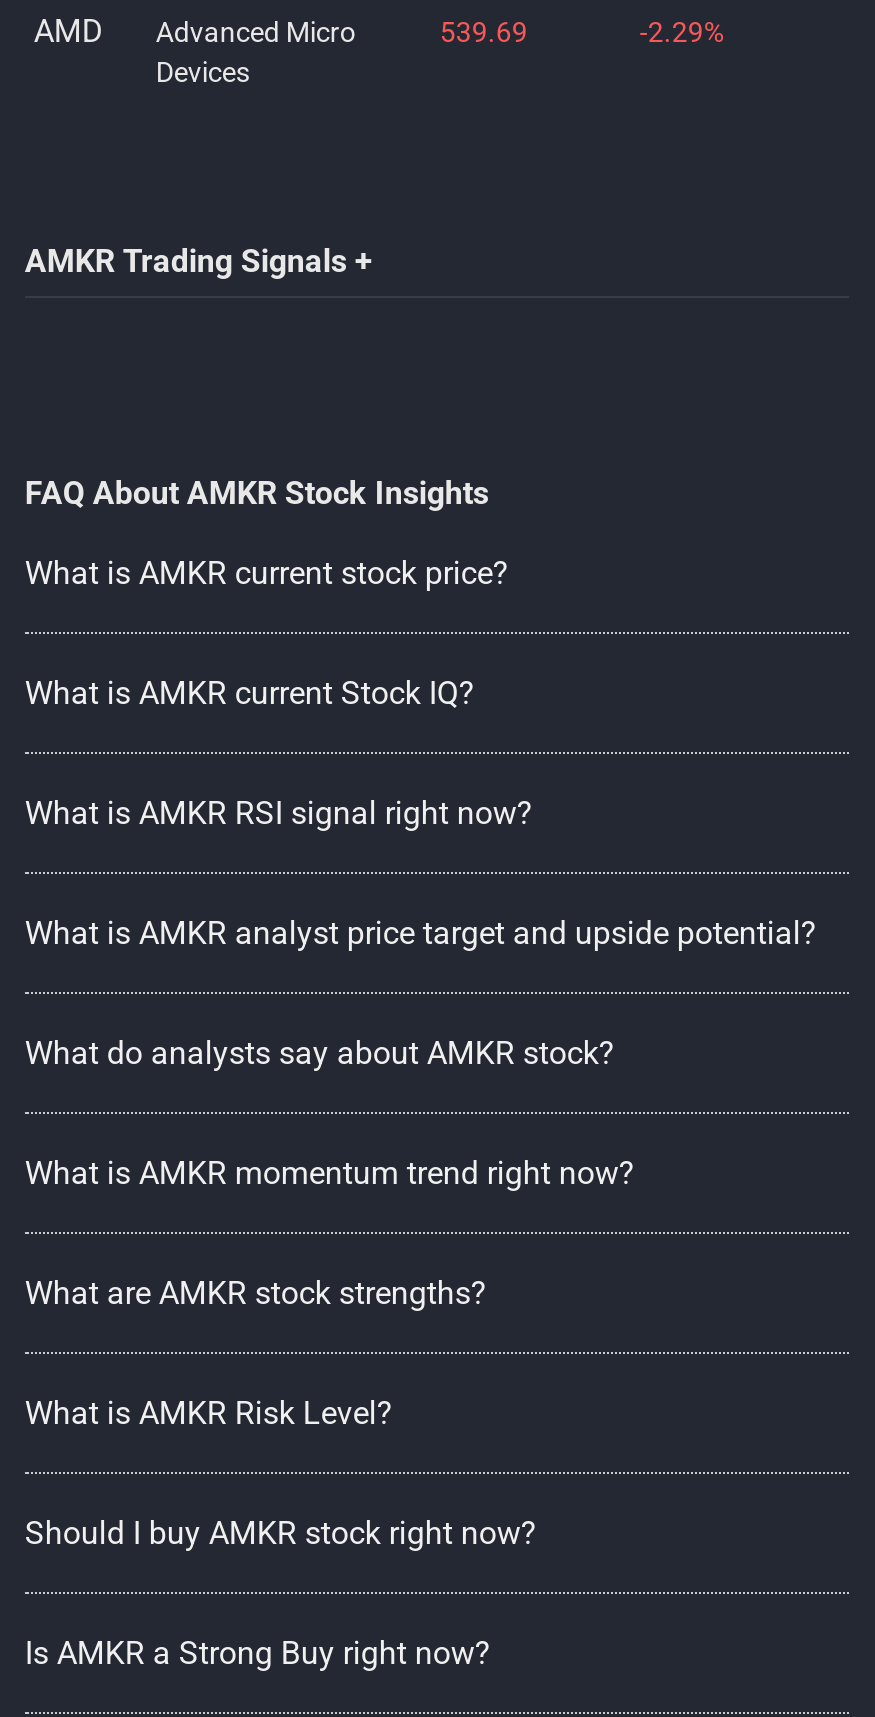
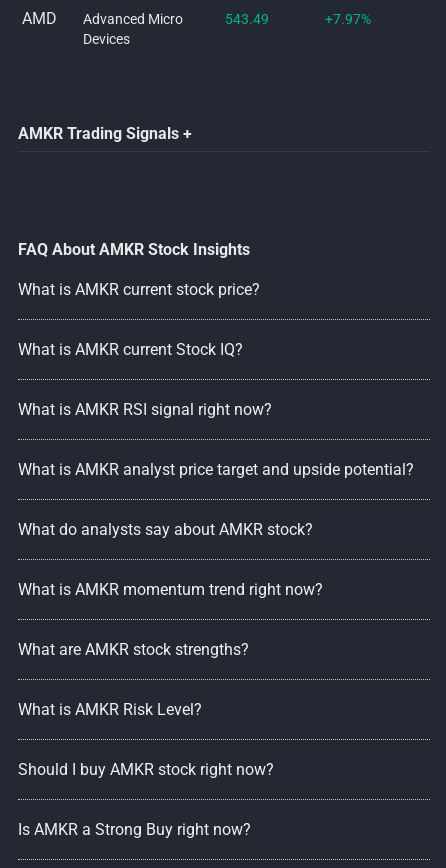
- 539.69
+ 543.49

- -2.29%
+ +7.97%
